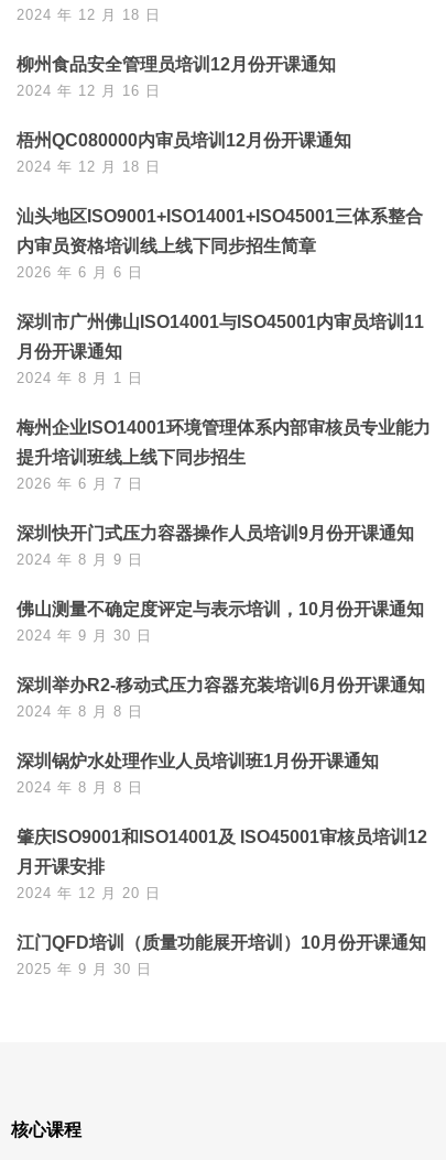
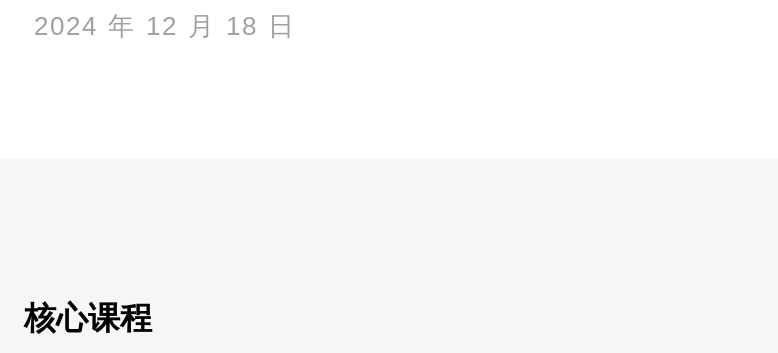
- 柳州食品安全管理员培训12月份开课通知
- 2024 年 12 月 16 日
- 梧州QC080000内审员培训12月份开课通知
- 2024 年 12 月 18 日
- 汕头地区ISO9001+ISO14001+ISO45001三体系整合
- 内审员资格培训线上线下同步招生简章
- 2026 年 6 月 6 日
- 深圳市广州佛山ISO14001与ISO45001内审员培训11
- 月份开课通知
- 2024 年 8 月 1 日
- 梅州企业ISO14001环境管理体系内部审核员专业能力
- 提升培训班线上线下同步招生
- 2026 年 6 月 7 日
- 深圳快开门式压力容器操作人员培训9月份开课通知
- 2024 年 8 月 9 日
- 佛山测量不确定度评定与表示培训，10月份开课通知
- 2024 年 9 月 30 日
- 深圳举办R2-移动式压力容器充装培训6月份开课通知
- 2024 年 8 月 8 日
- 深圳锅炉水处理作业人员培训班1月份开课通知
- 2024 年 8 月 8 日
- 肇庆ISO9001和ISO14001及 ISO45001审核员培训12
- 月开课安排
- 2024 年 12 月 20 日
- 江门QFD培训（质量功能展开培训）10月份开课通知
- 2025 年 9 月 30 日
